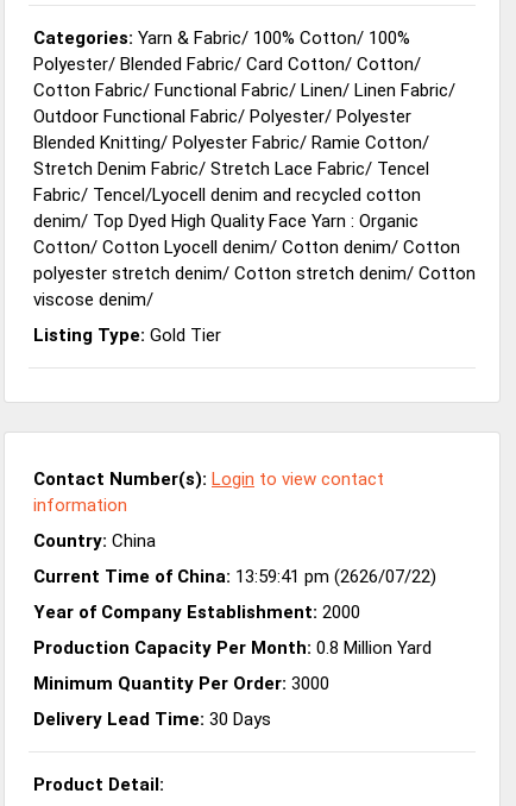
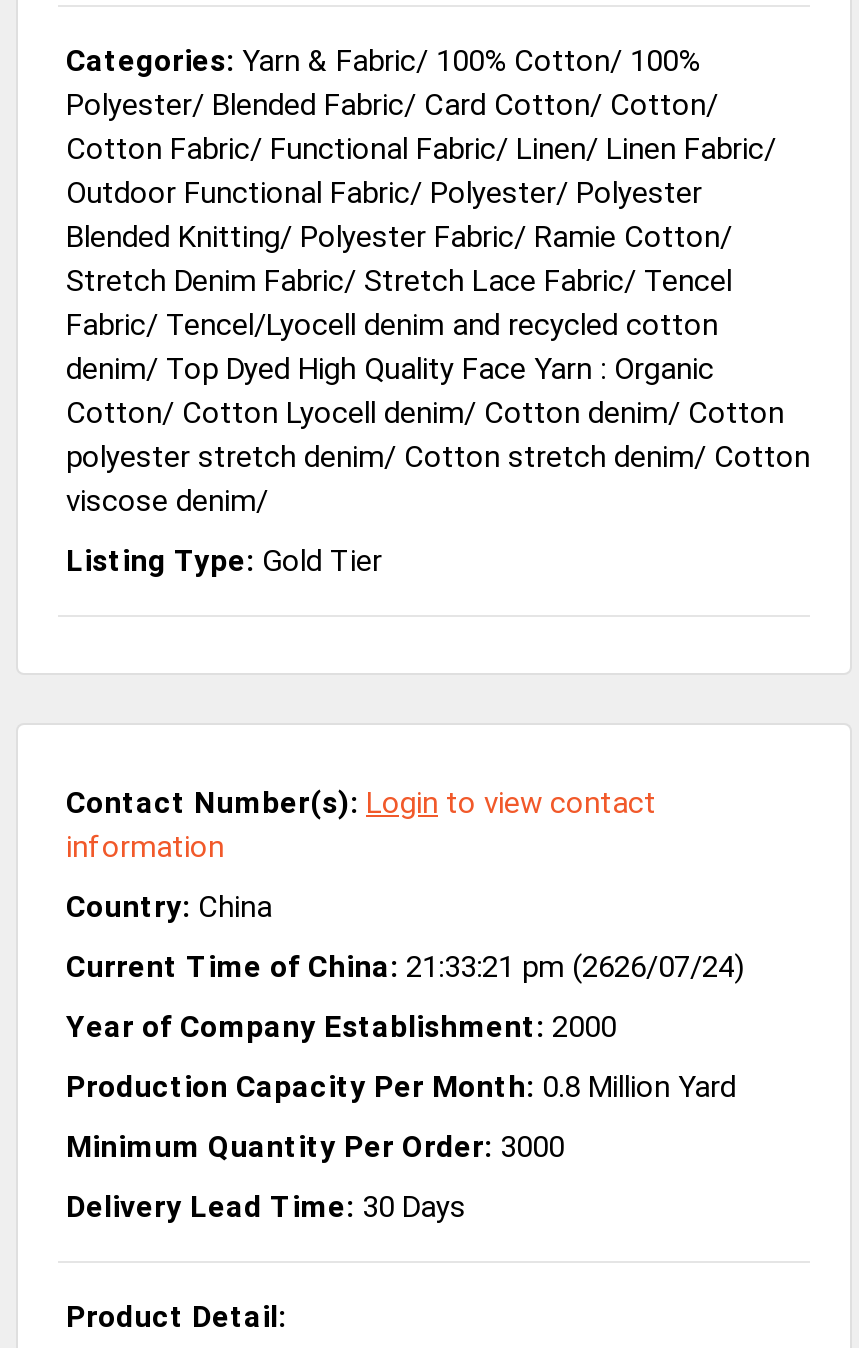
- Current Time of China: 13:59:41 pm (2626/07/22)
+ Current Time of China: 21:33:21 pm (2626/07/24)
